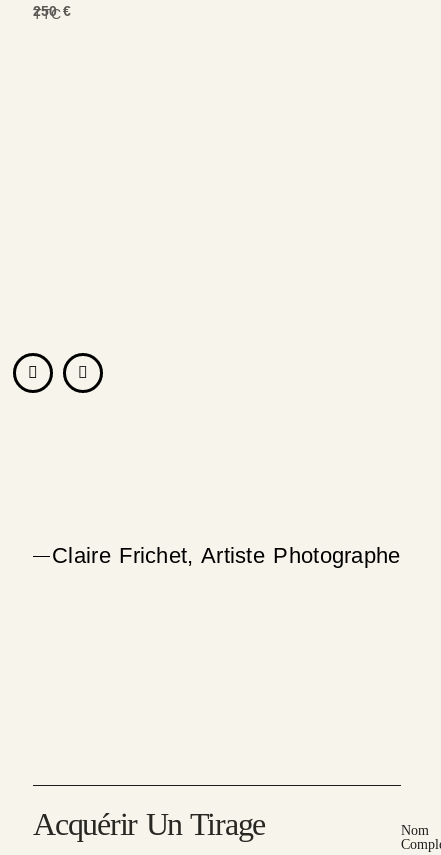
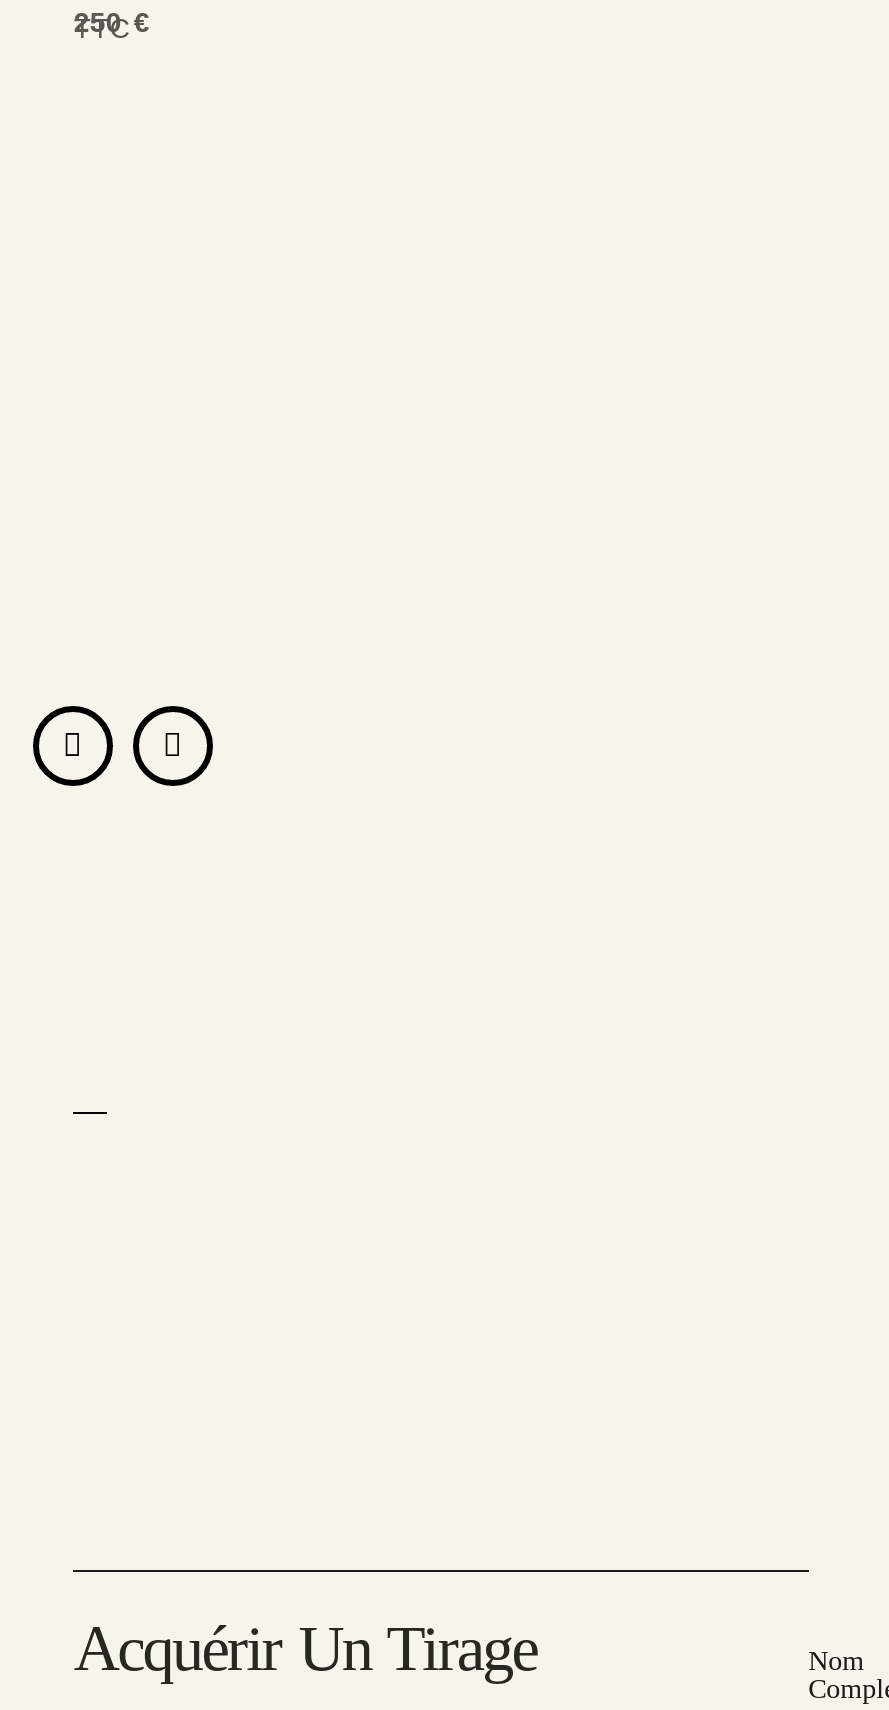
- Claire Frichet, Artiste Photographe
